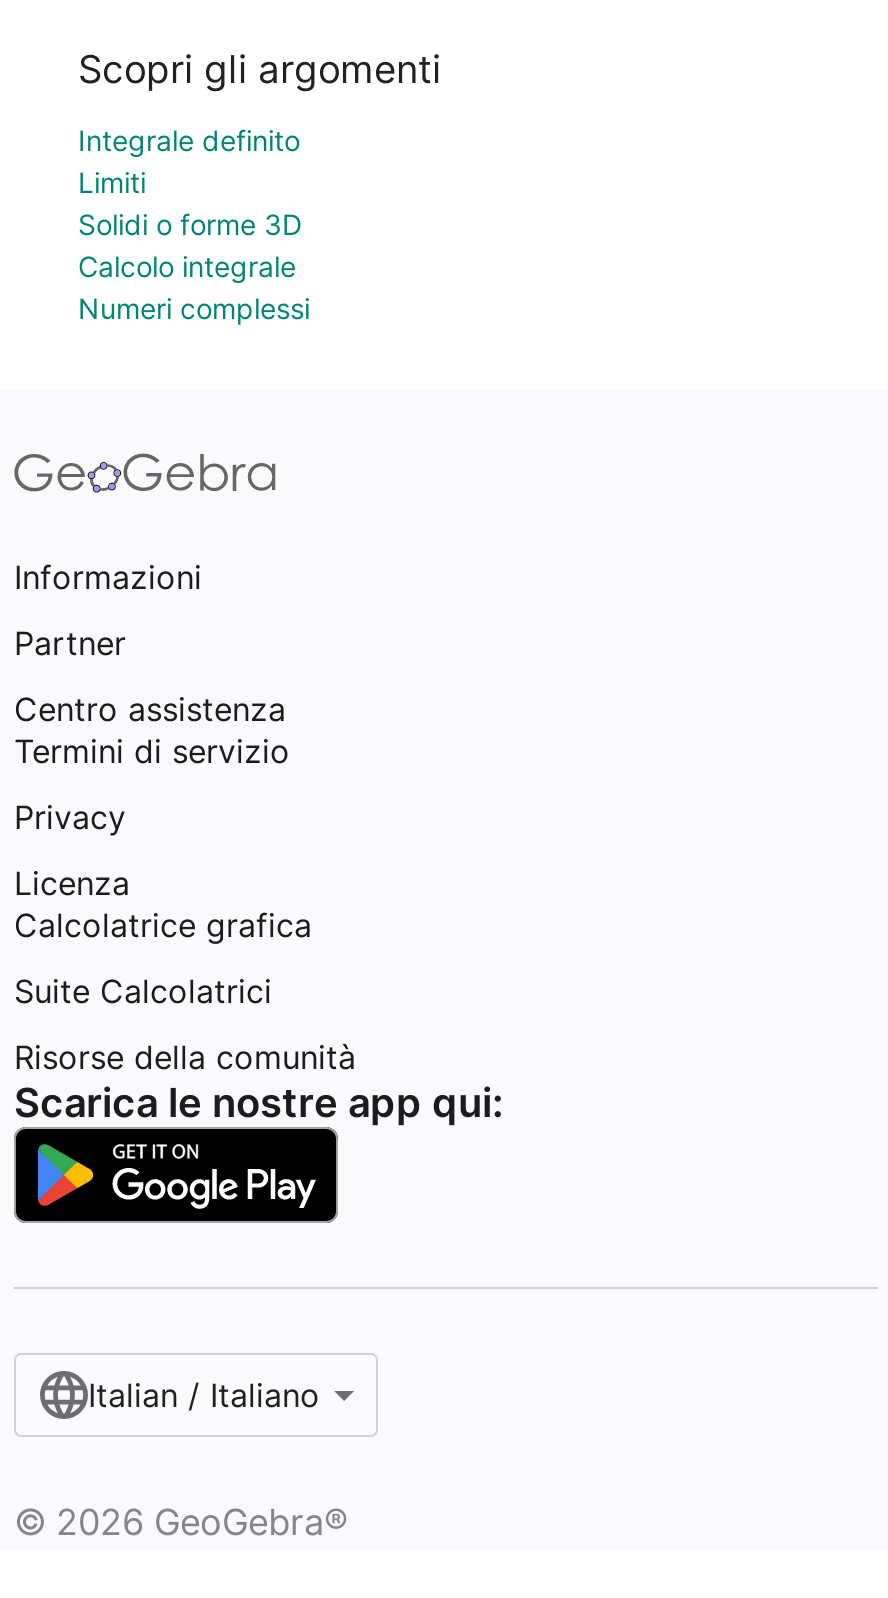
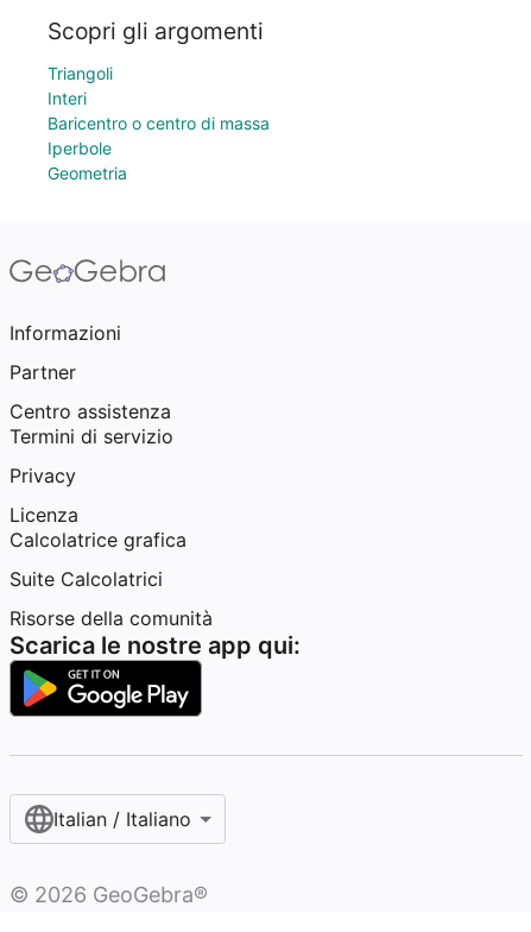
- Integrale definito
- Limiti
- Solidi o forme 3D
- Calcolo integrale
- Numeri complessi
+ Triangoli
+ Interi
+ Baricentro o centro di massa
+ Iperbole
+ Geometria
